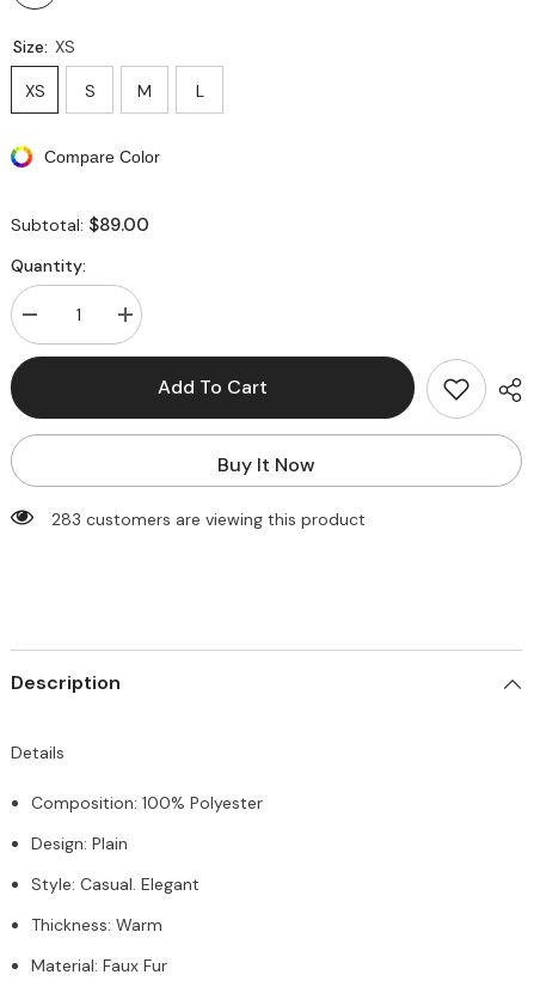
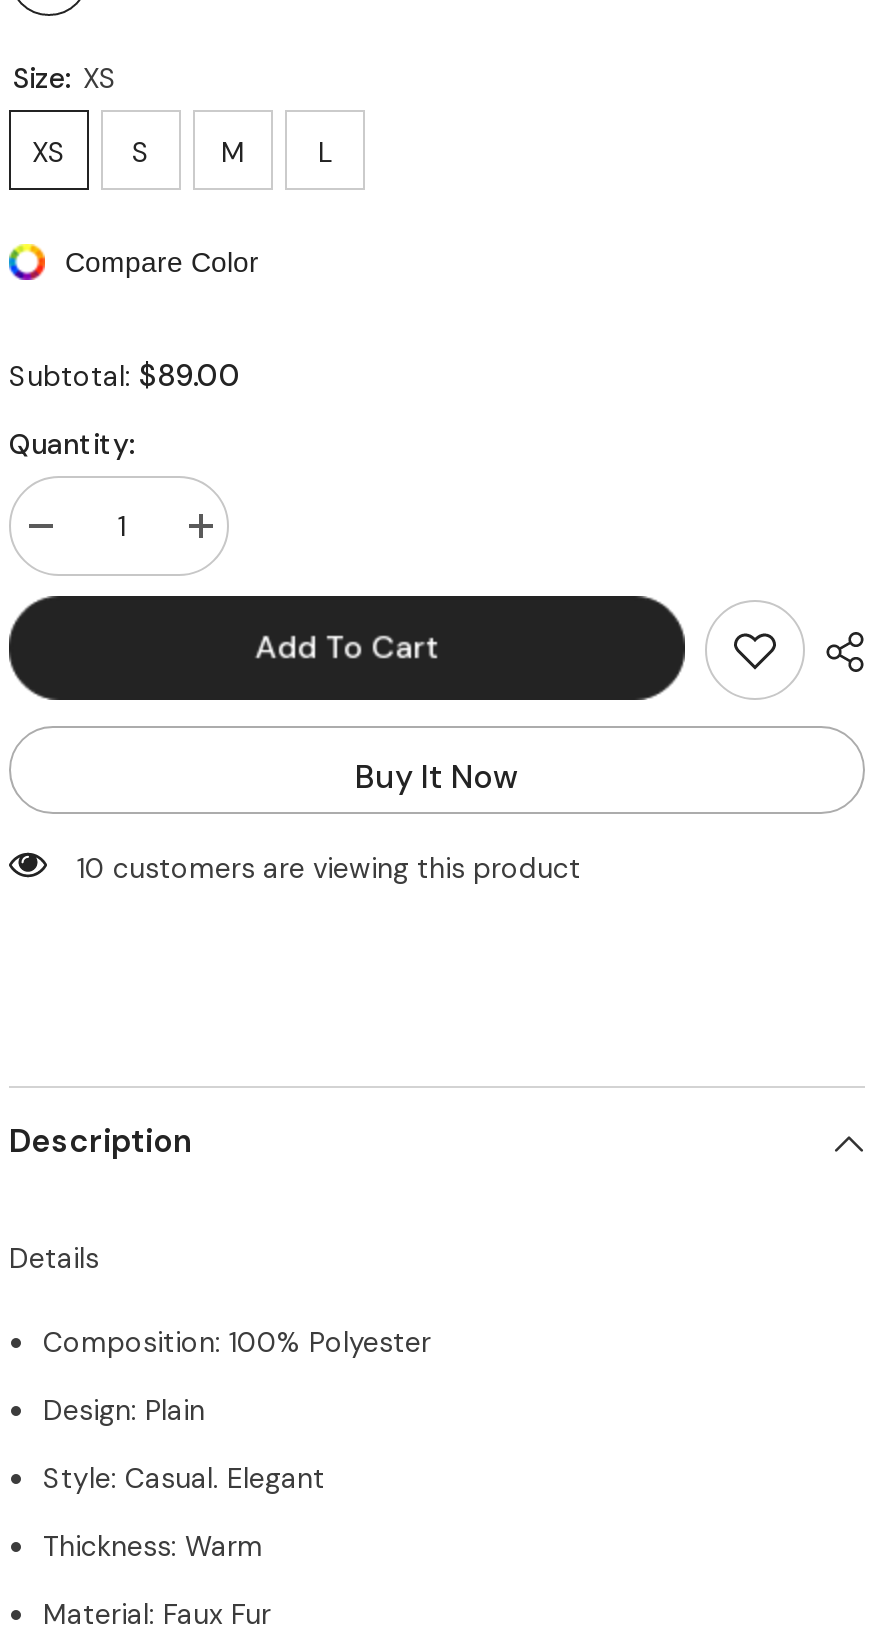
- 283 customers are viewing this product
+ 10 customers are viewing this product
